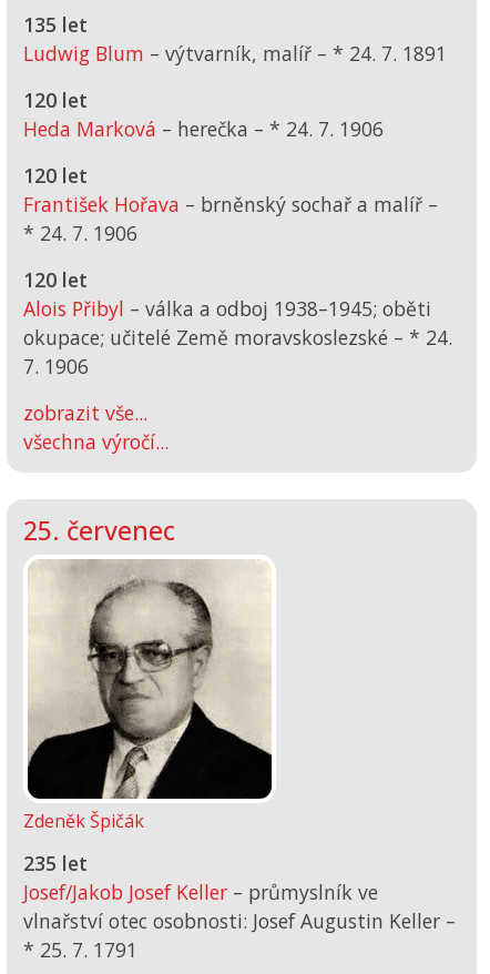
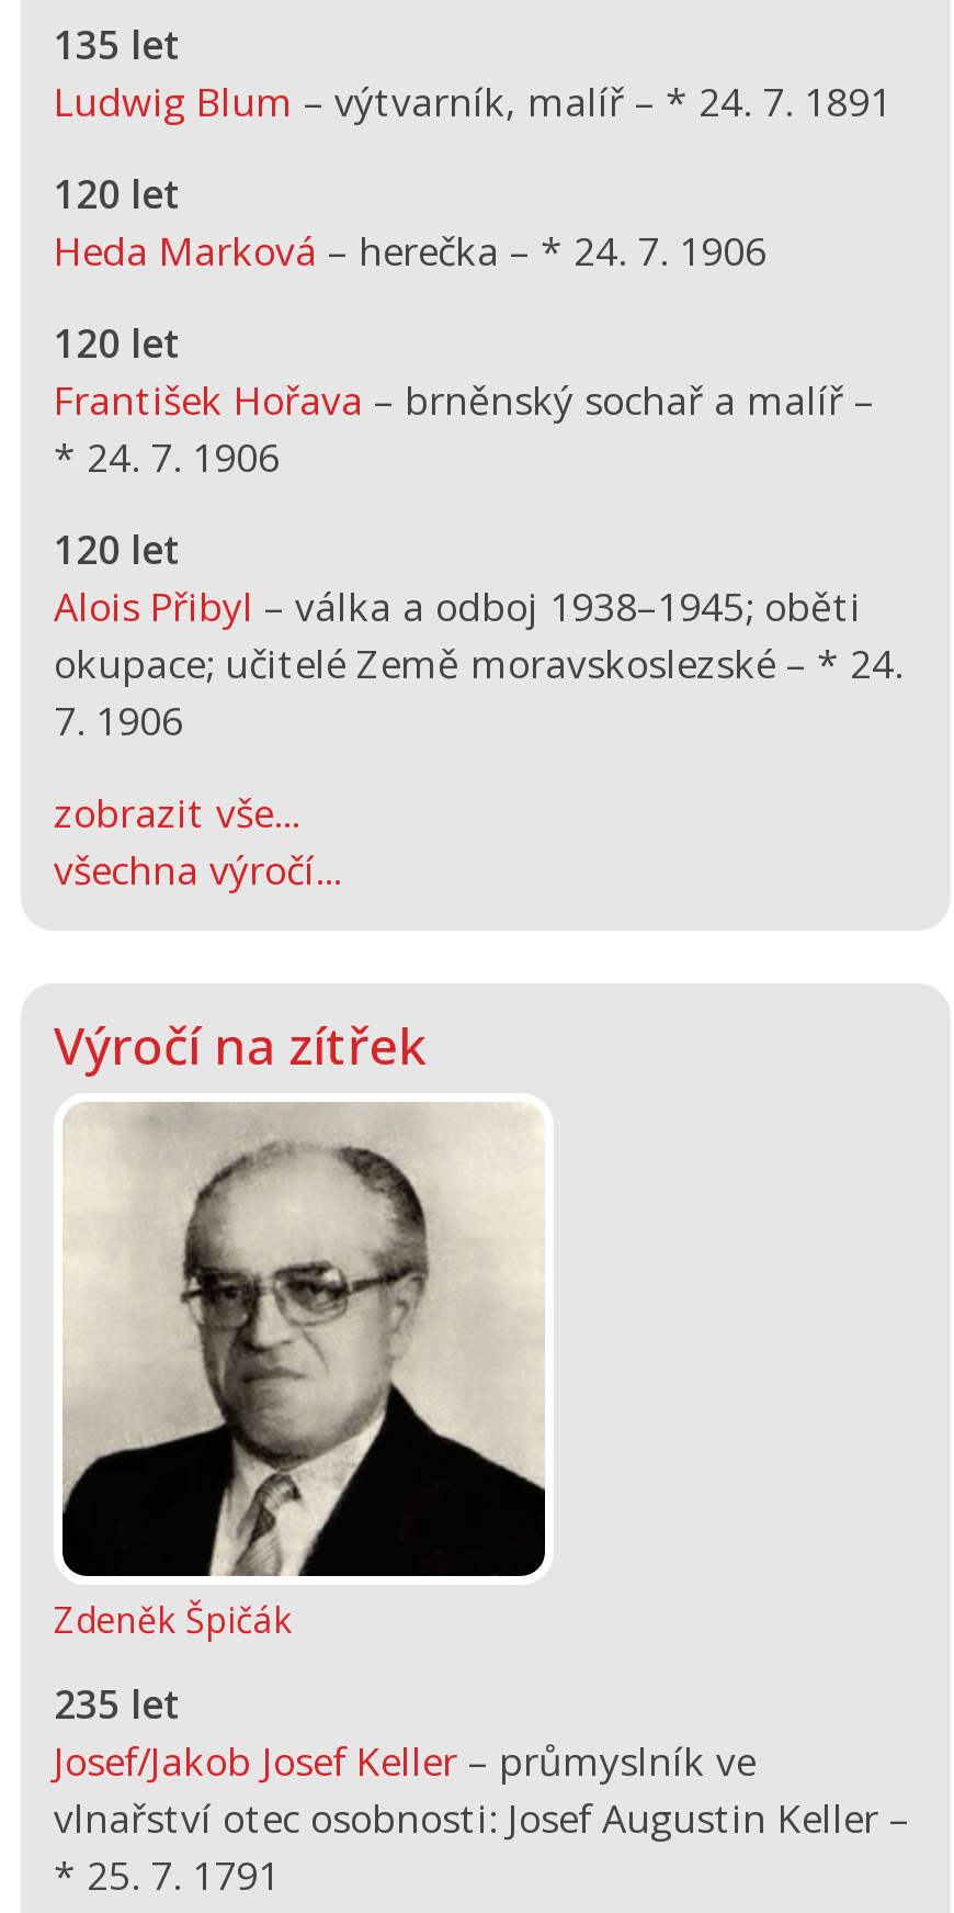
- 25. červenec
+ Výročí na zítřek
